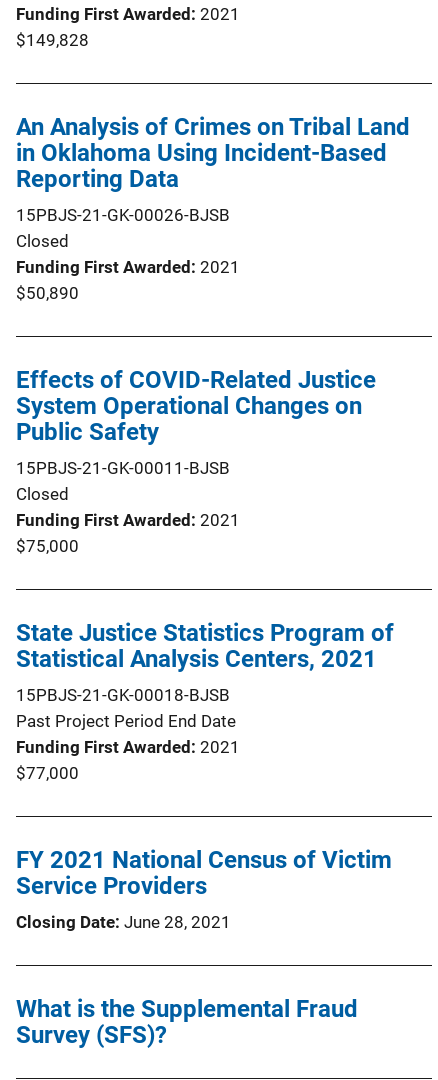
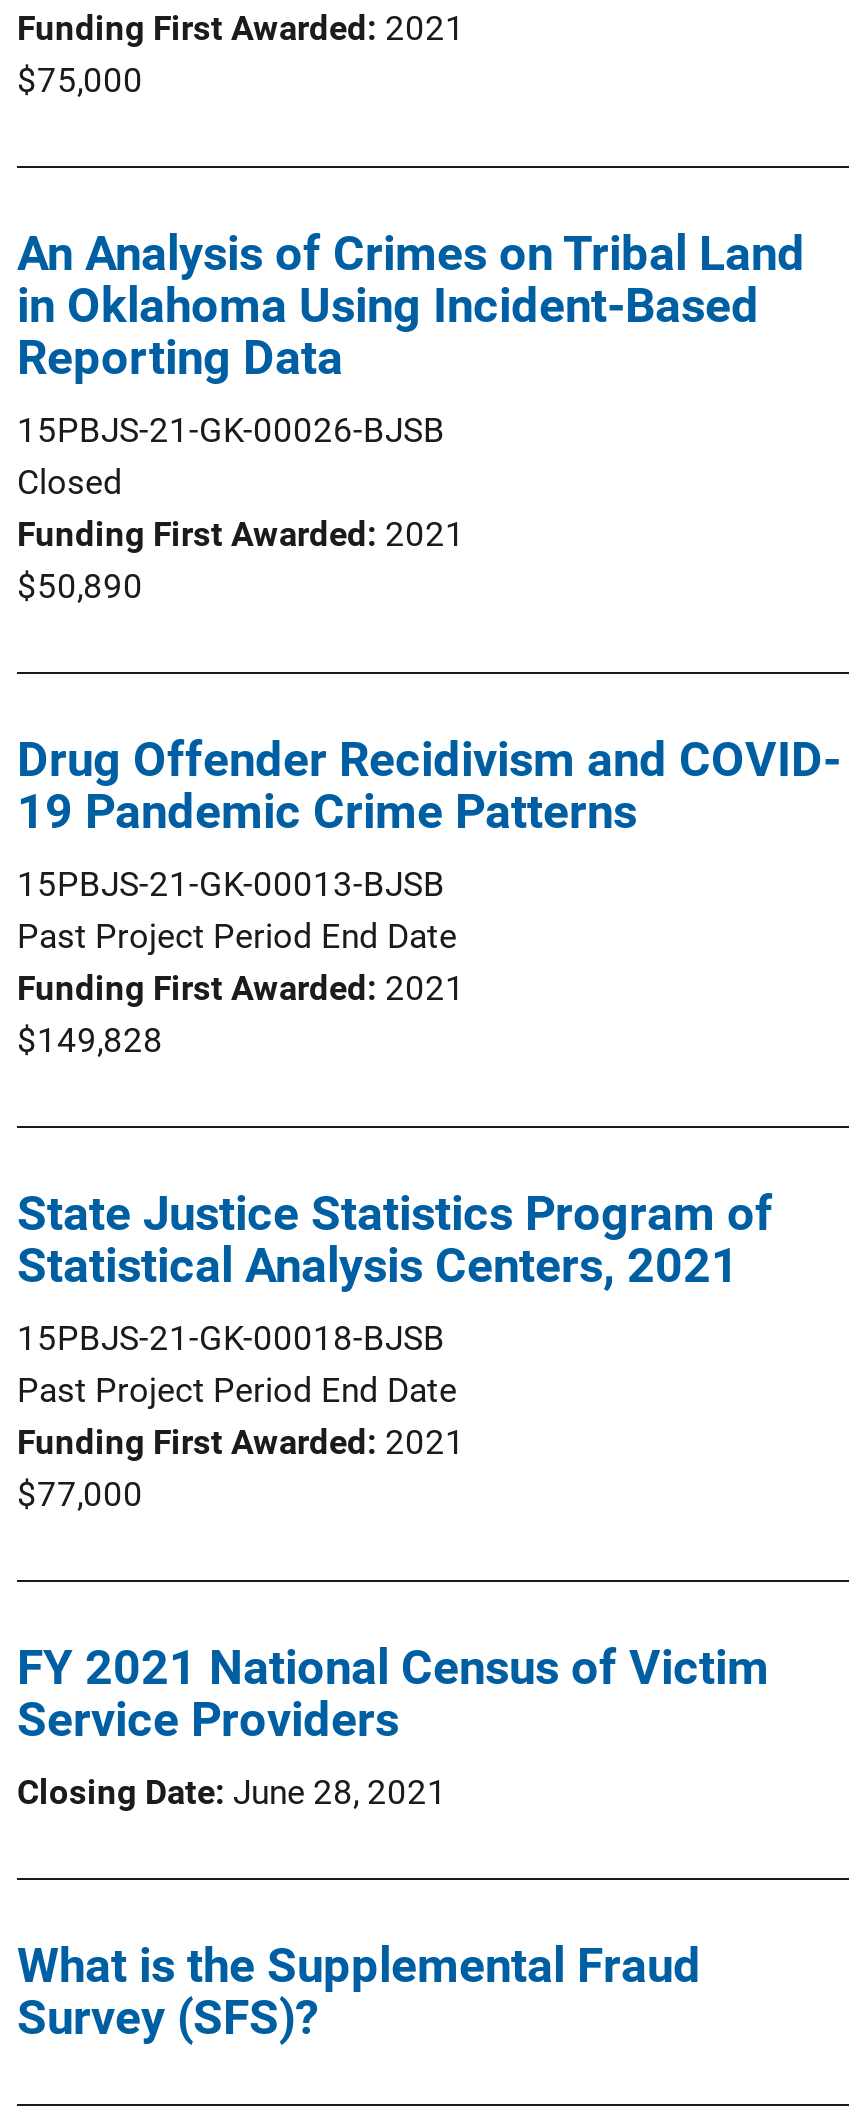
- $149,828
+ $75,000

- Effects of COVID-Related Justice
- System Operational Changes on
- Public Safety
- 15PBJS-21-GK-00011-BJSB
- Closed
+ Drug Offender Recidivism and COVID-
+ 19 Pandemic Crime Patterns
+ 15PBJS-21-GK-00013-BJSB
+ Past Project Period End Date

- $75,000
+ $149,828
